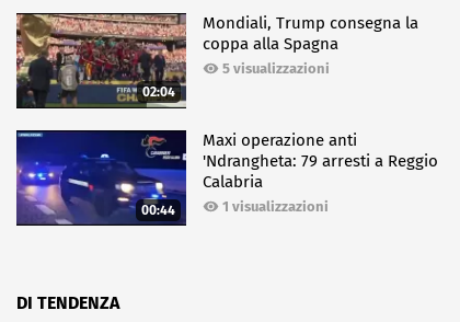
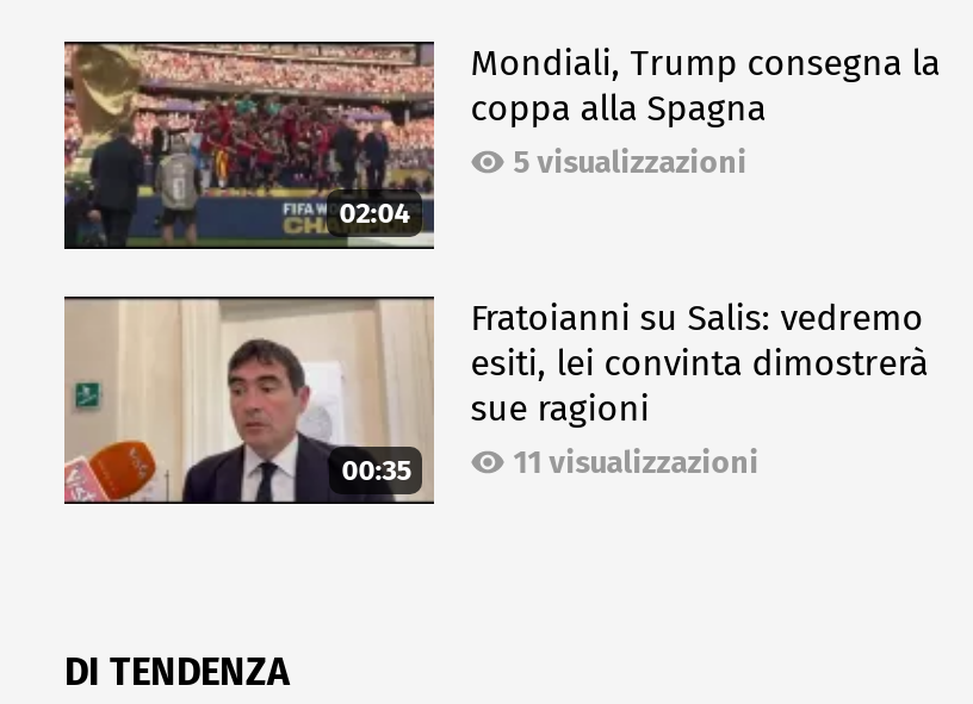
- [image]
- 00:44
+ [image]
+ 00:35

- Maxi operazione anti
- 'Ndrangheta: 79 arresti a Reggio
- Calabria
- 1 visualizzazioni
+ Fratoianni su Salis: vedremo
+ esiti, lei convinta dimostrerà
+ sue ragioni
+ 11 visualizzazioni
